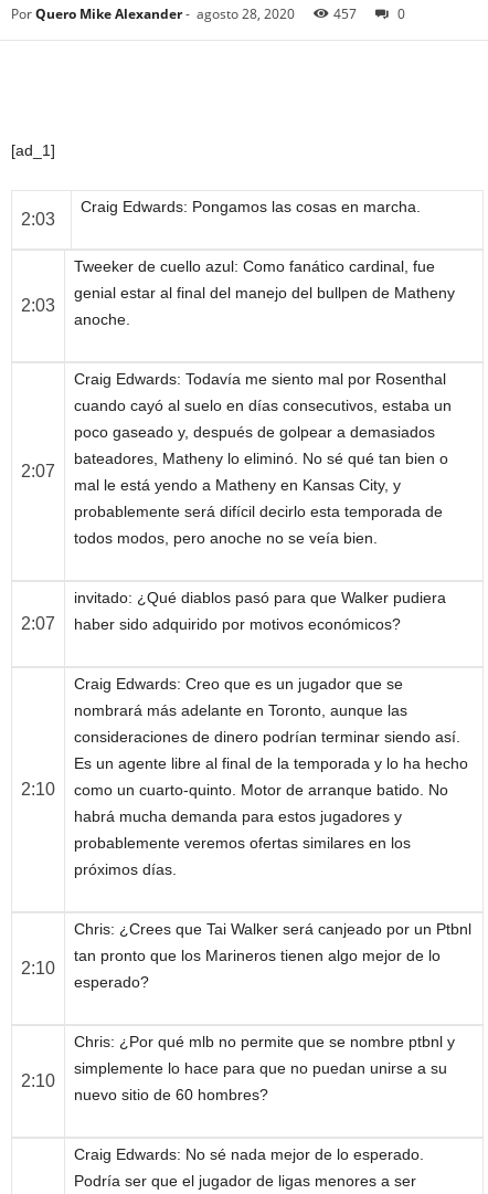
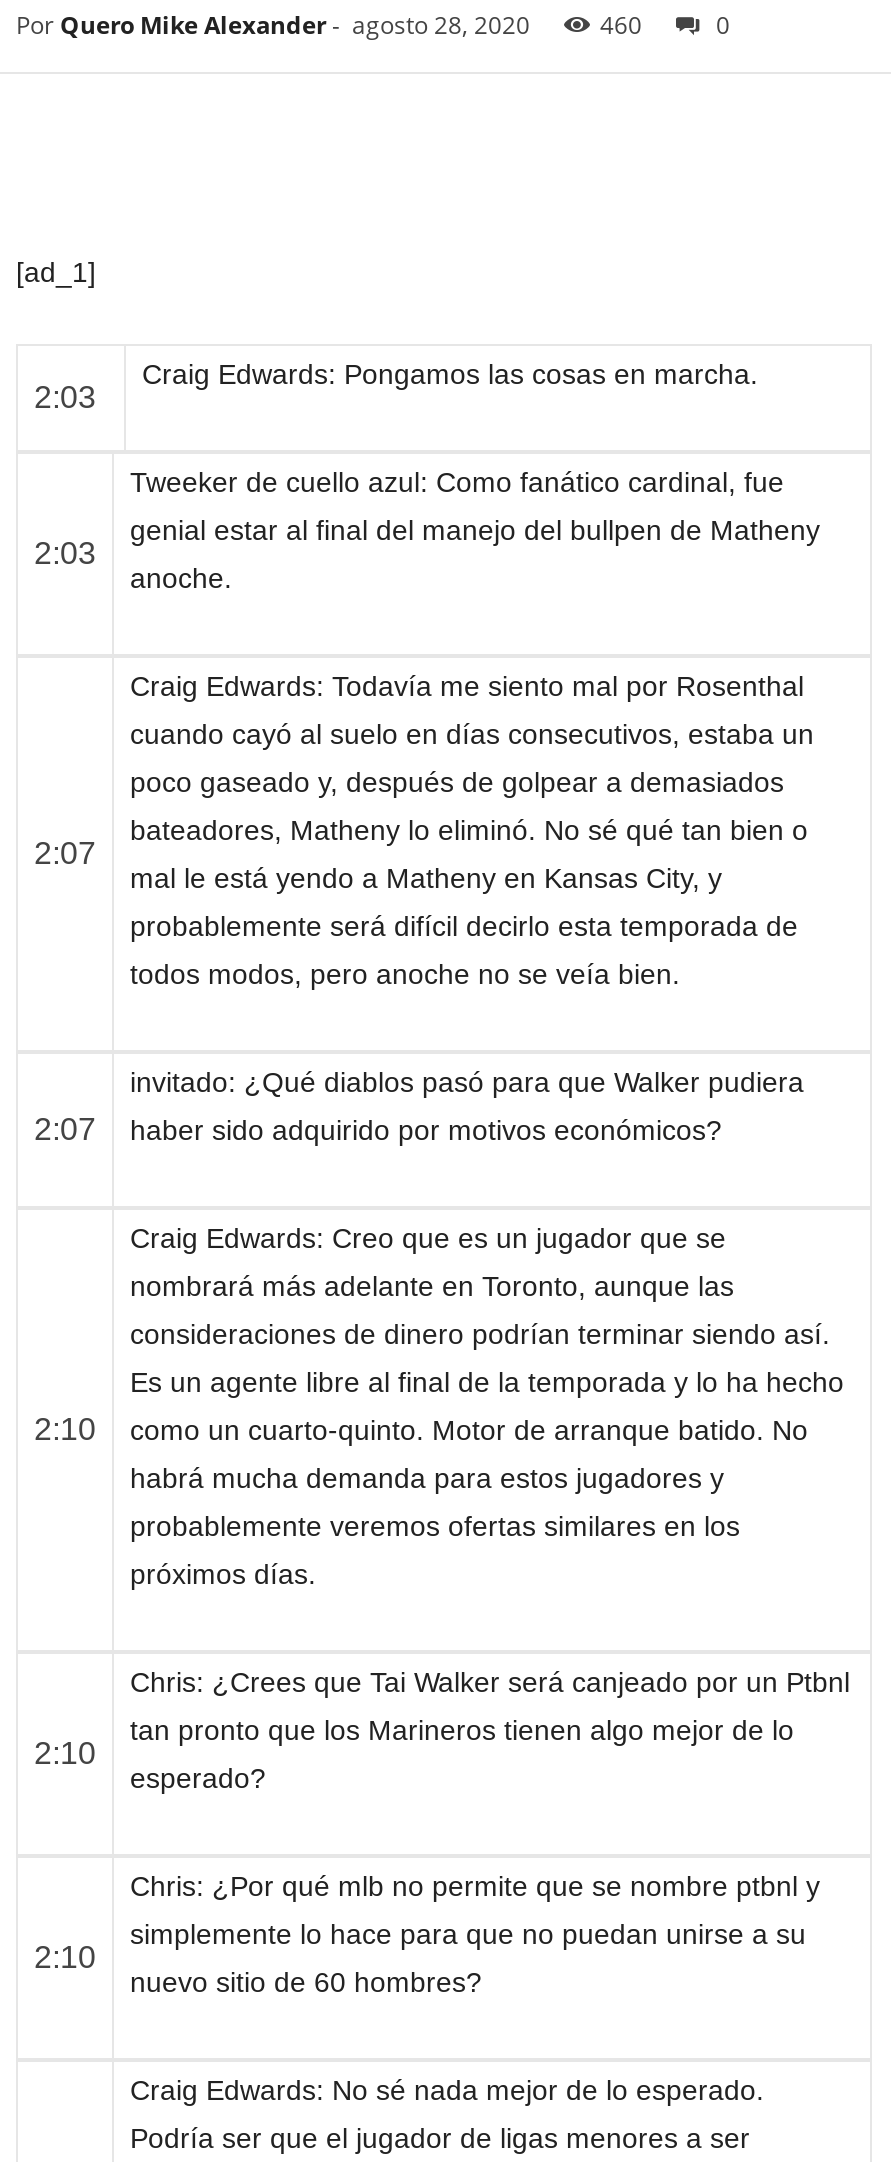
- 457
+ 460
